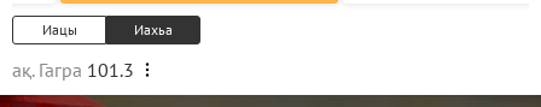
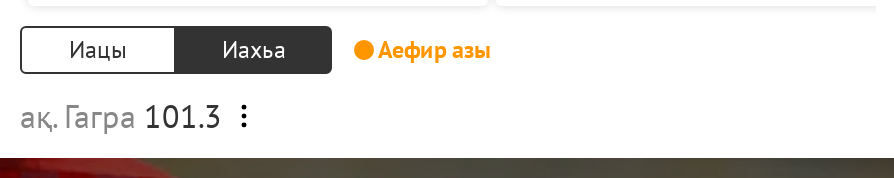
+ Аефир азы
